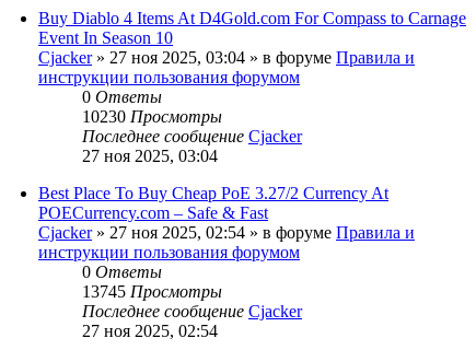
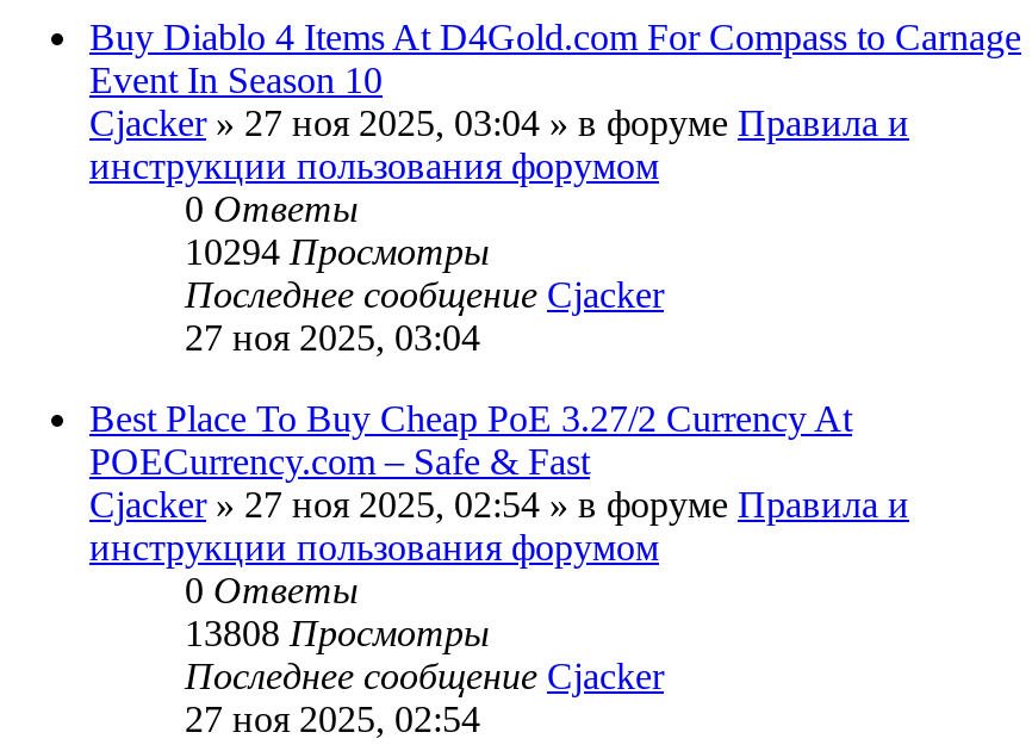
- 10230 Просмотры
+ 10294 Просмотры

- 13745 Просмотры
+ 13808 Просмотры
